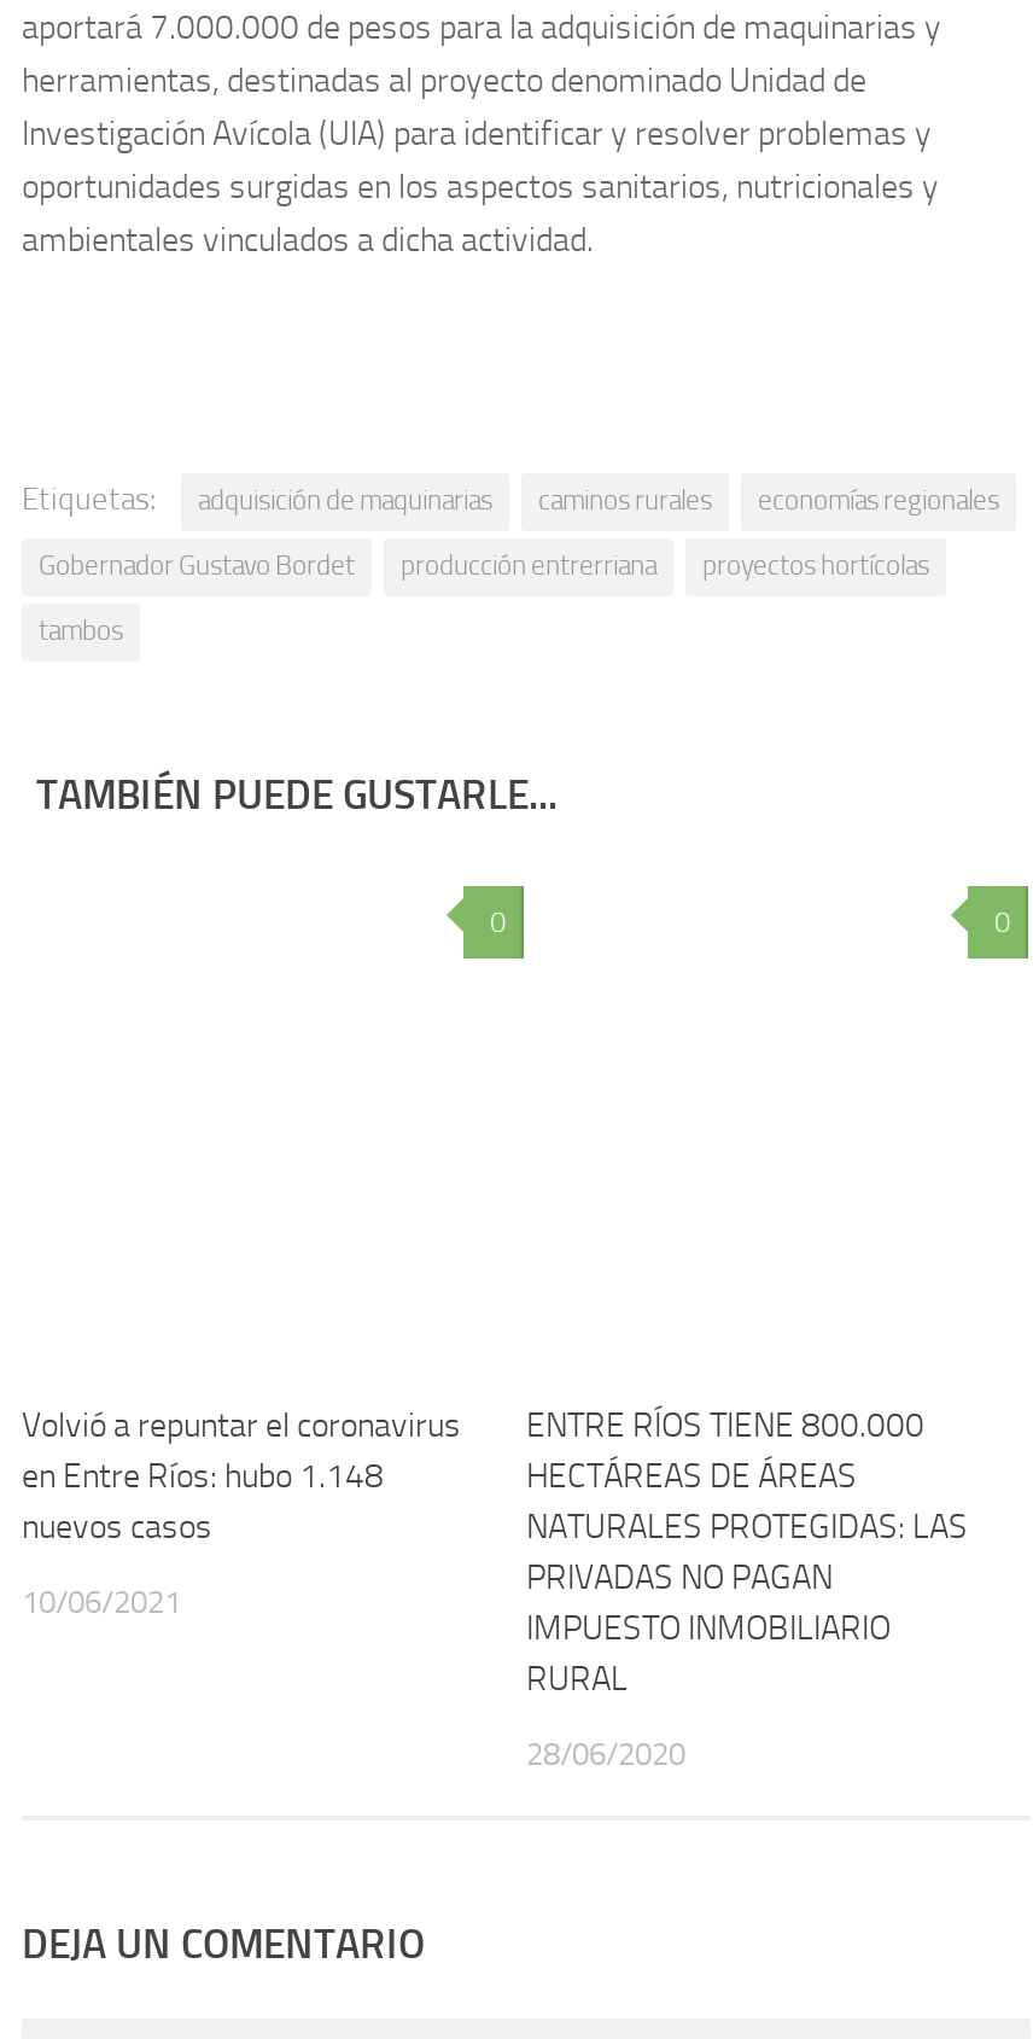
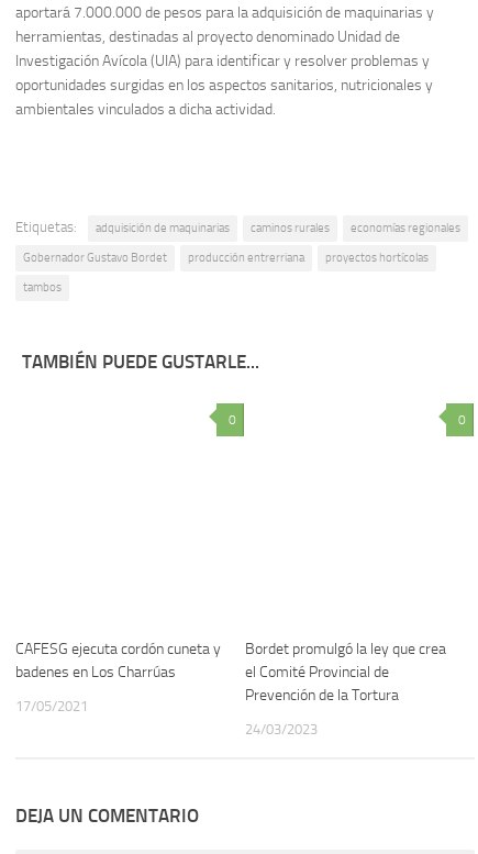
- Volvió a repuntar el coronavirus
- en Entre Ríos: hubo 1.148
- nuevos casos
+ CAFESG ejecuta cordón cuneta y
+ badenes en Los Charrúas

- ENTRE RÍOS TIENE 800.000
- HECTÁREAS DE ÁREAS
- NATURALES PROTEGIDAS: LAS
- PRIVADAS NO PAGAN
- IMPUESTO INMOBILIARIO
- RURAL
+ Bordet promulgó la ley que crea
+ el Comité Provincial de
+ Prevención de la Tortura

- 10/06/2021
+ 17/05/2021

- 28/06/2020
+ 24/03/2023
